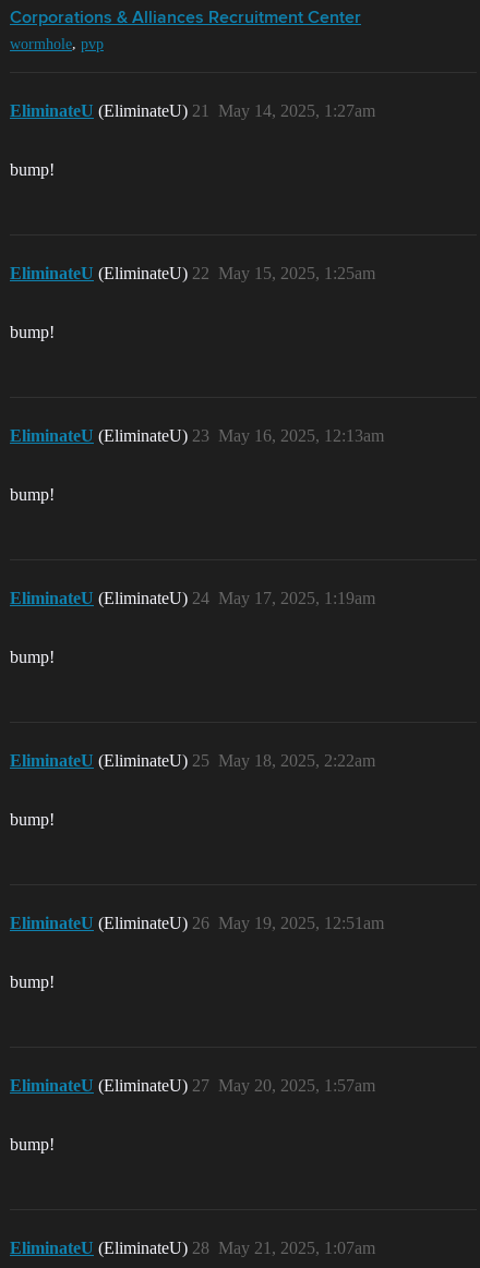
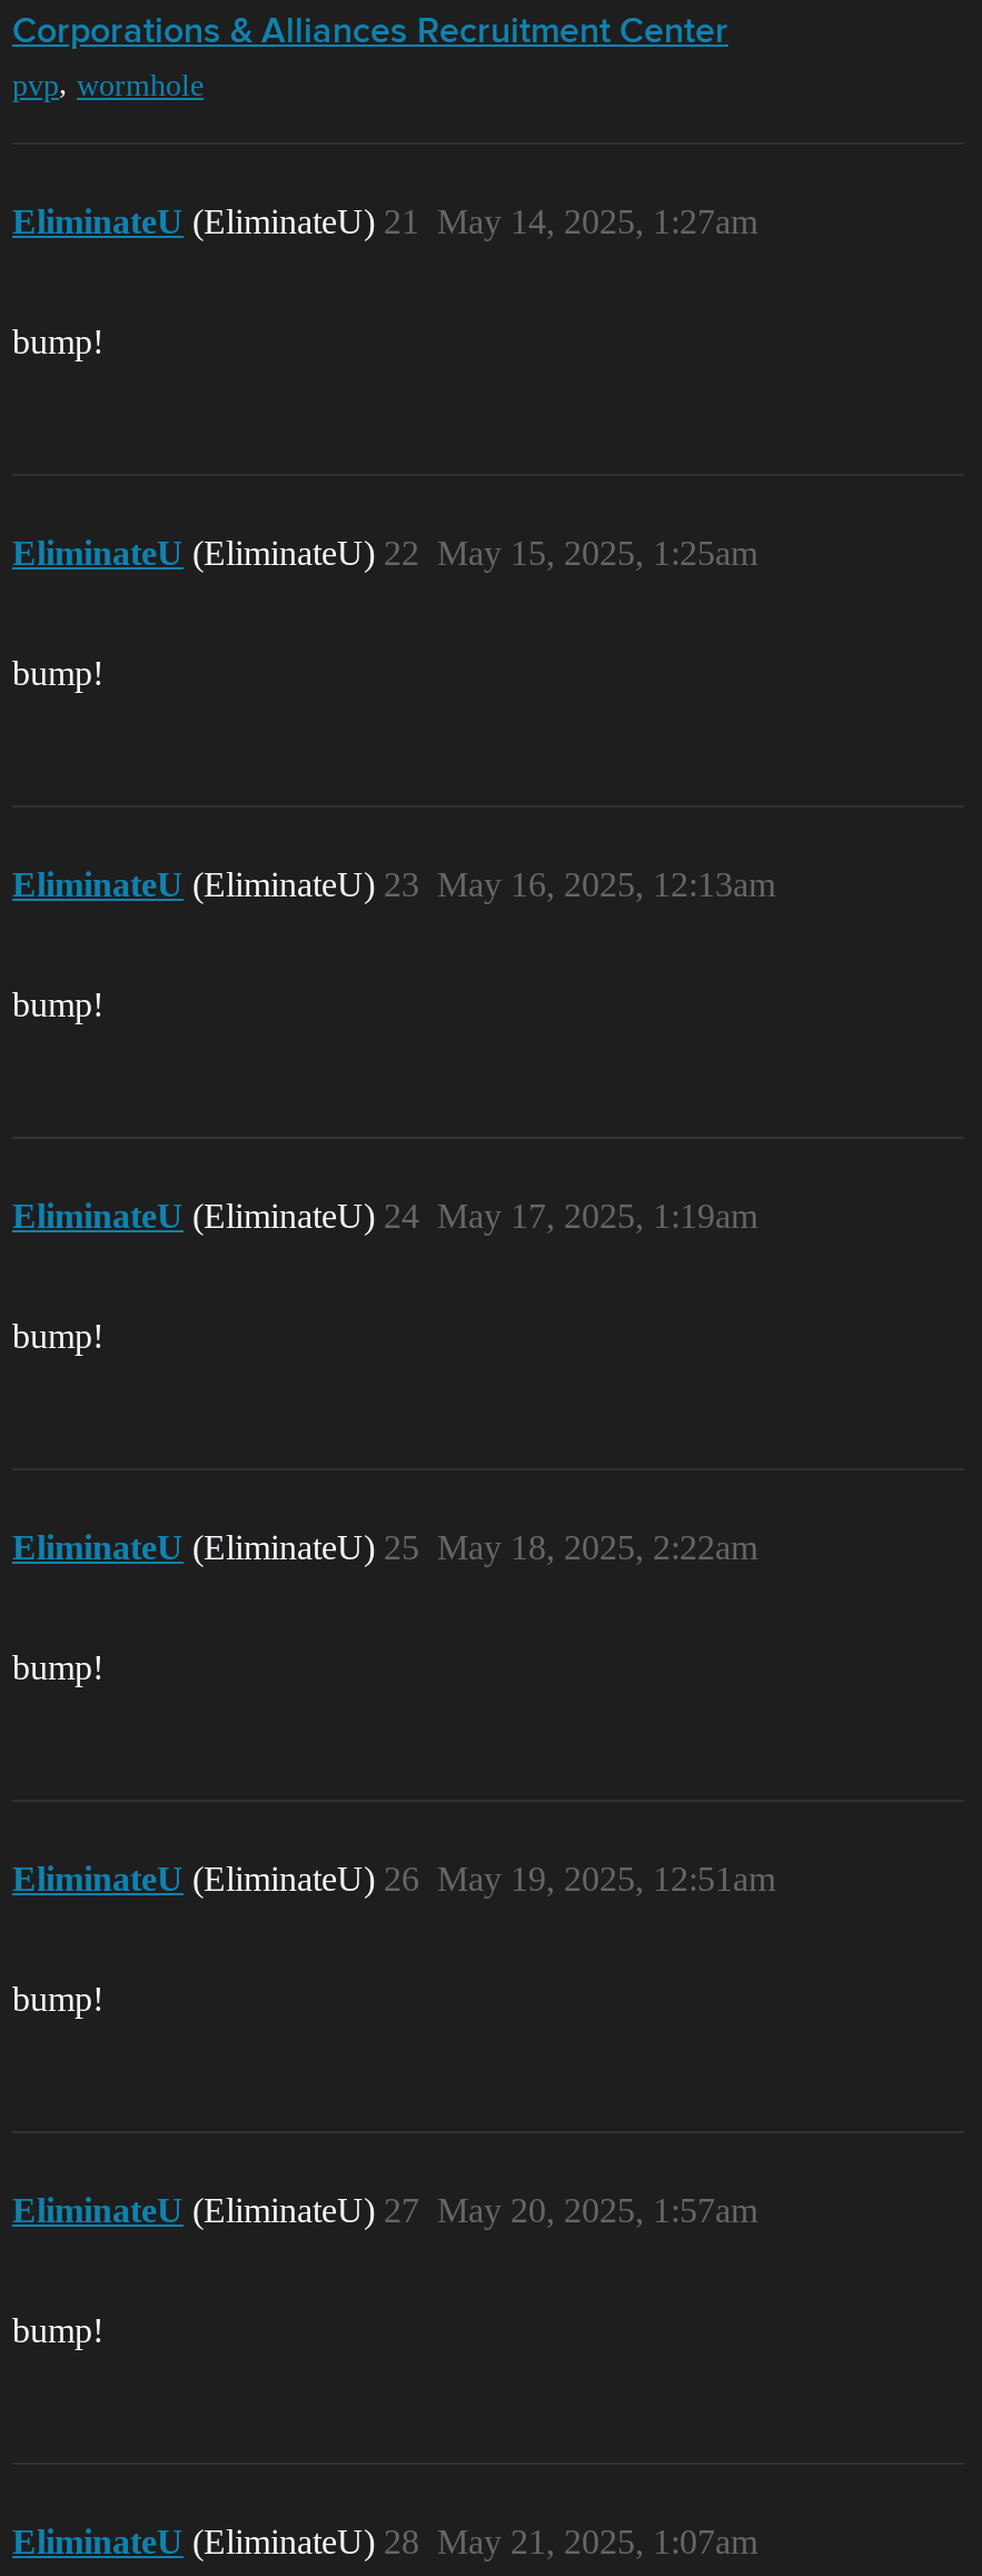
- wormhole, pvp
+ pvp, wormhole
